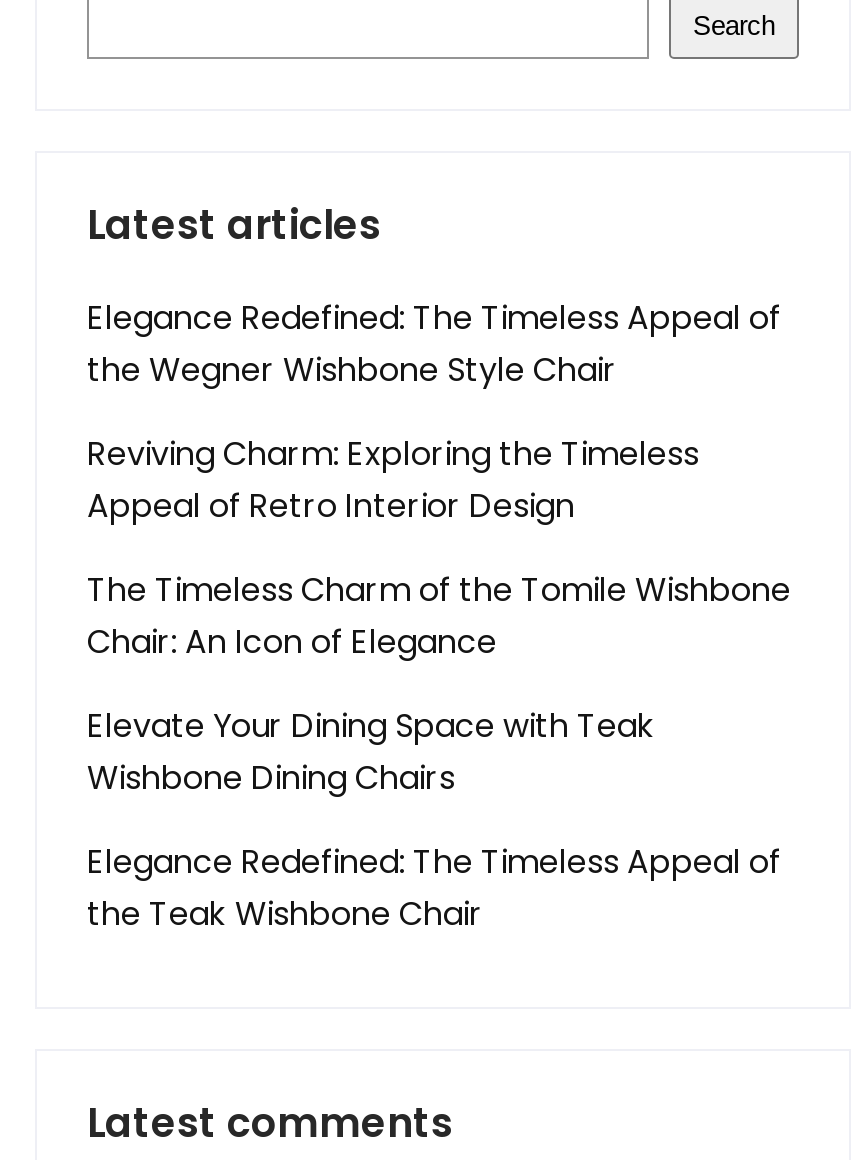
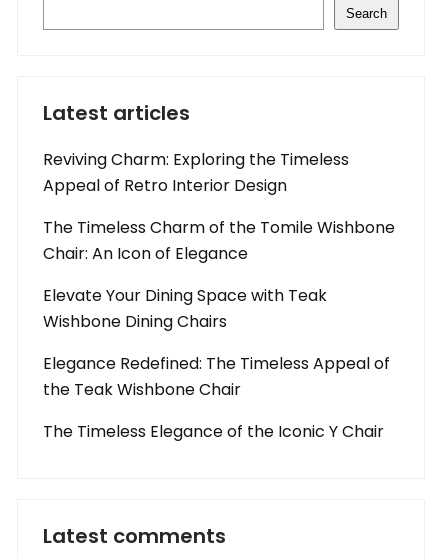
- Elegance Redefined: The Timeless Appeal of
- the Wegner Wishbone Style Chair

moved up: Reviving Charm: Exploring the Timeless | Appeal of Retro Interior Design | The Timeless Charm of the Tomile Wishbone | Chair: An Icon of Elegance | Elevate Your Dining Space with Teak | Wishbone Dining Chairs | Elegance Redefined: The Timeless Appeal of | the Teak Wishbone Chair

+ The Timeless Elegance of the Iconic Y Chair
